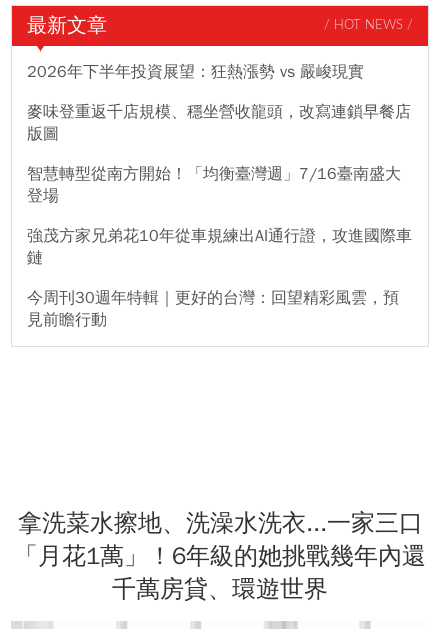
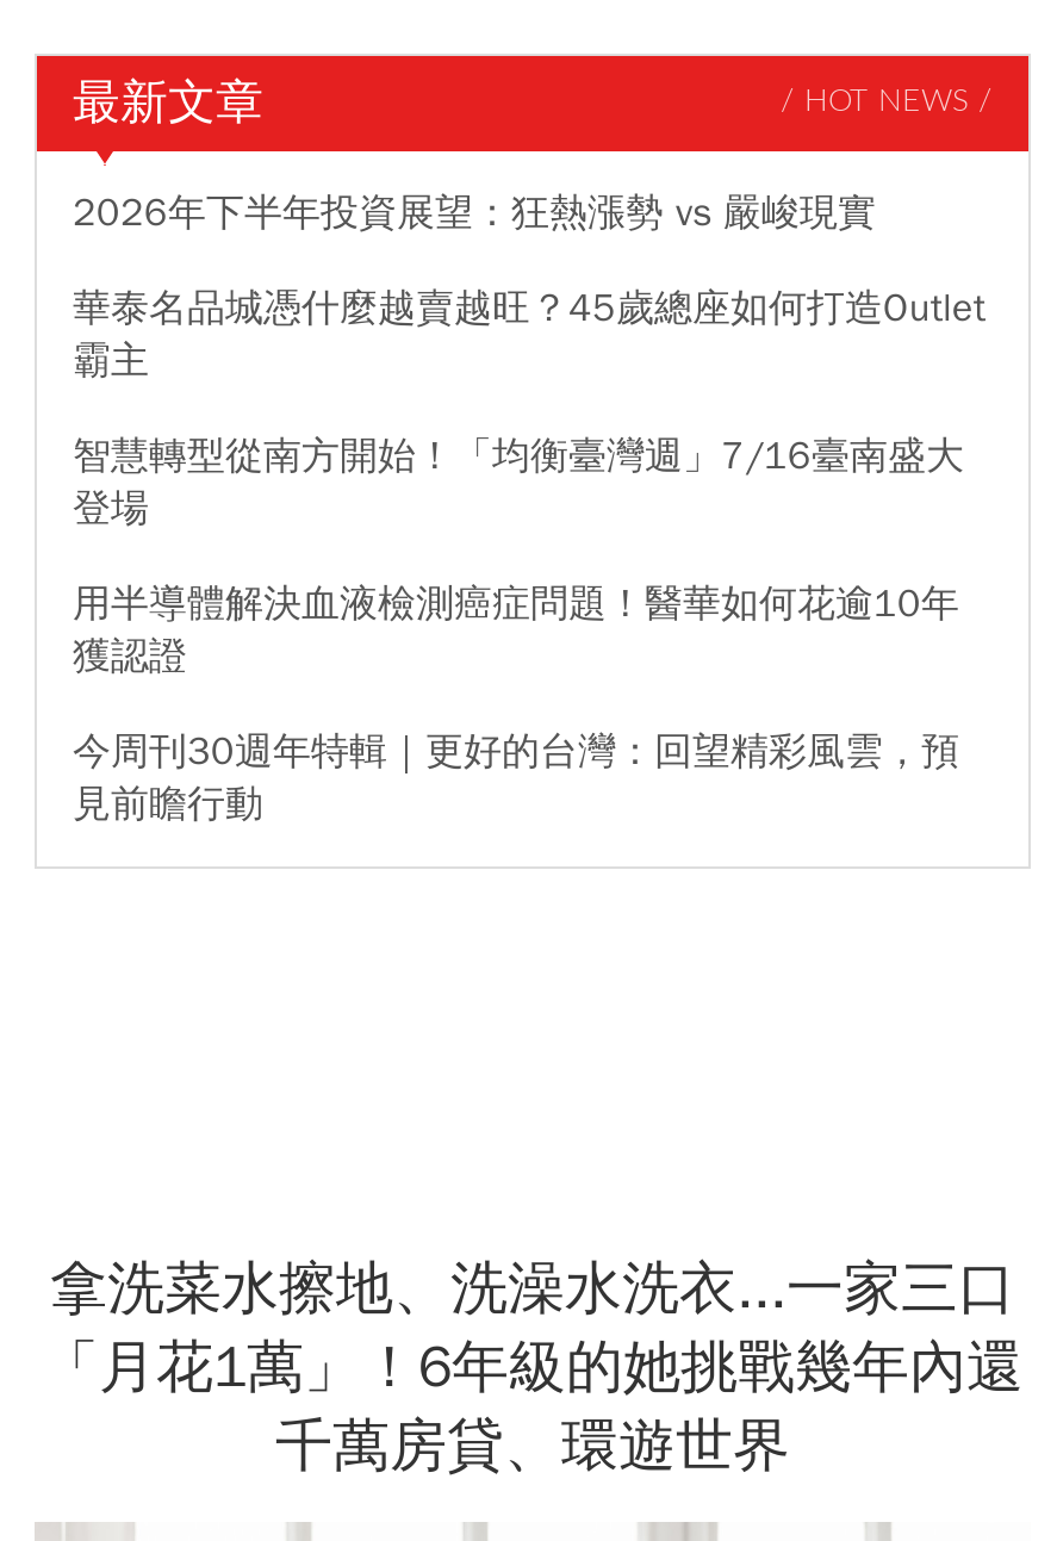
- 麥味登重返千店規模、穩坐營收龍頭，改寫連鎖早餐店
- 版圖
+ 華泰名品城憑什麼越賣越旺？45歲總座如何打造Outlet
+ 霸主

- 強茂方家兄弟花10年從車規練出AI通行證，攻進國際車
- 鏈
+ 用半導體解決血液檢測癌症問題！醫華如何花逾10年
+ 獲認證
